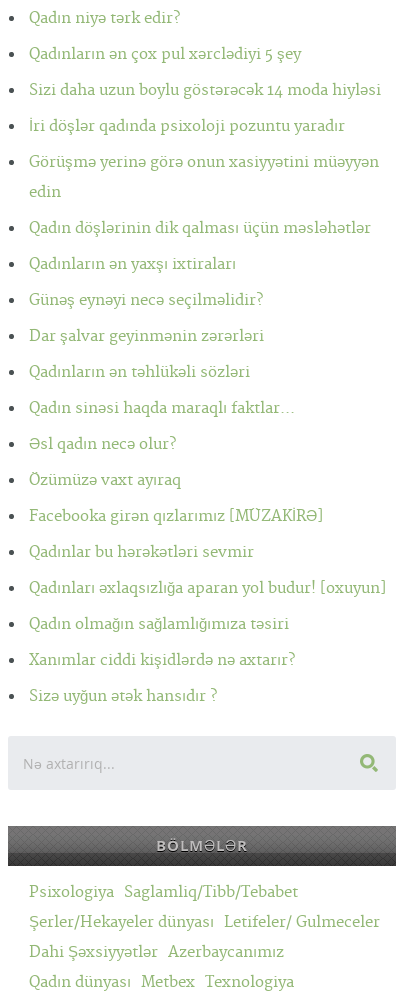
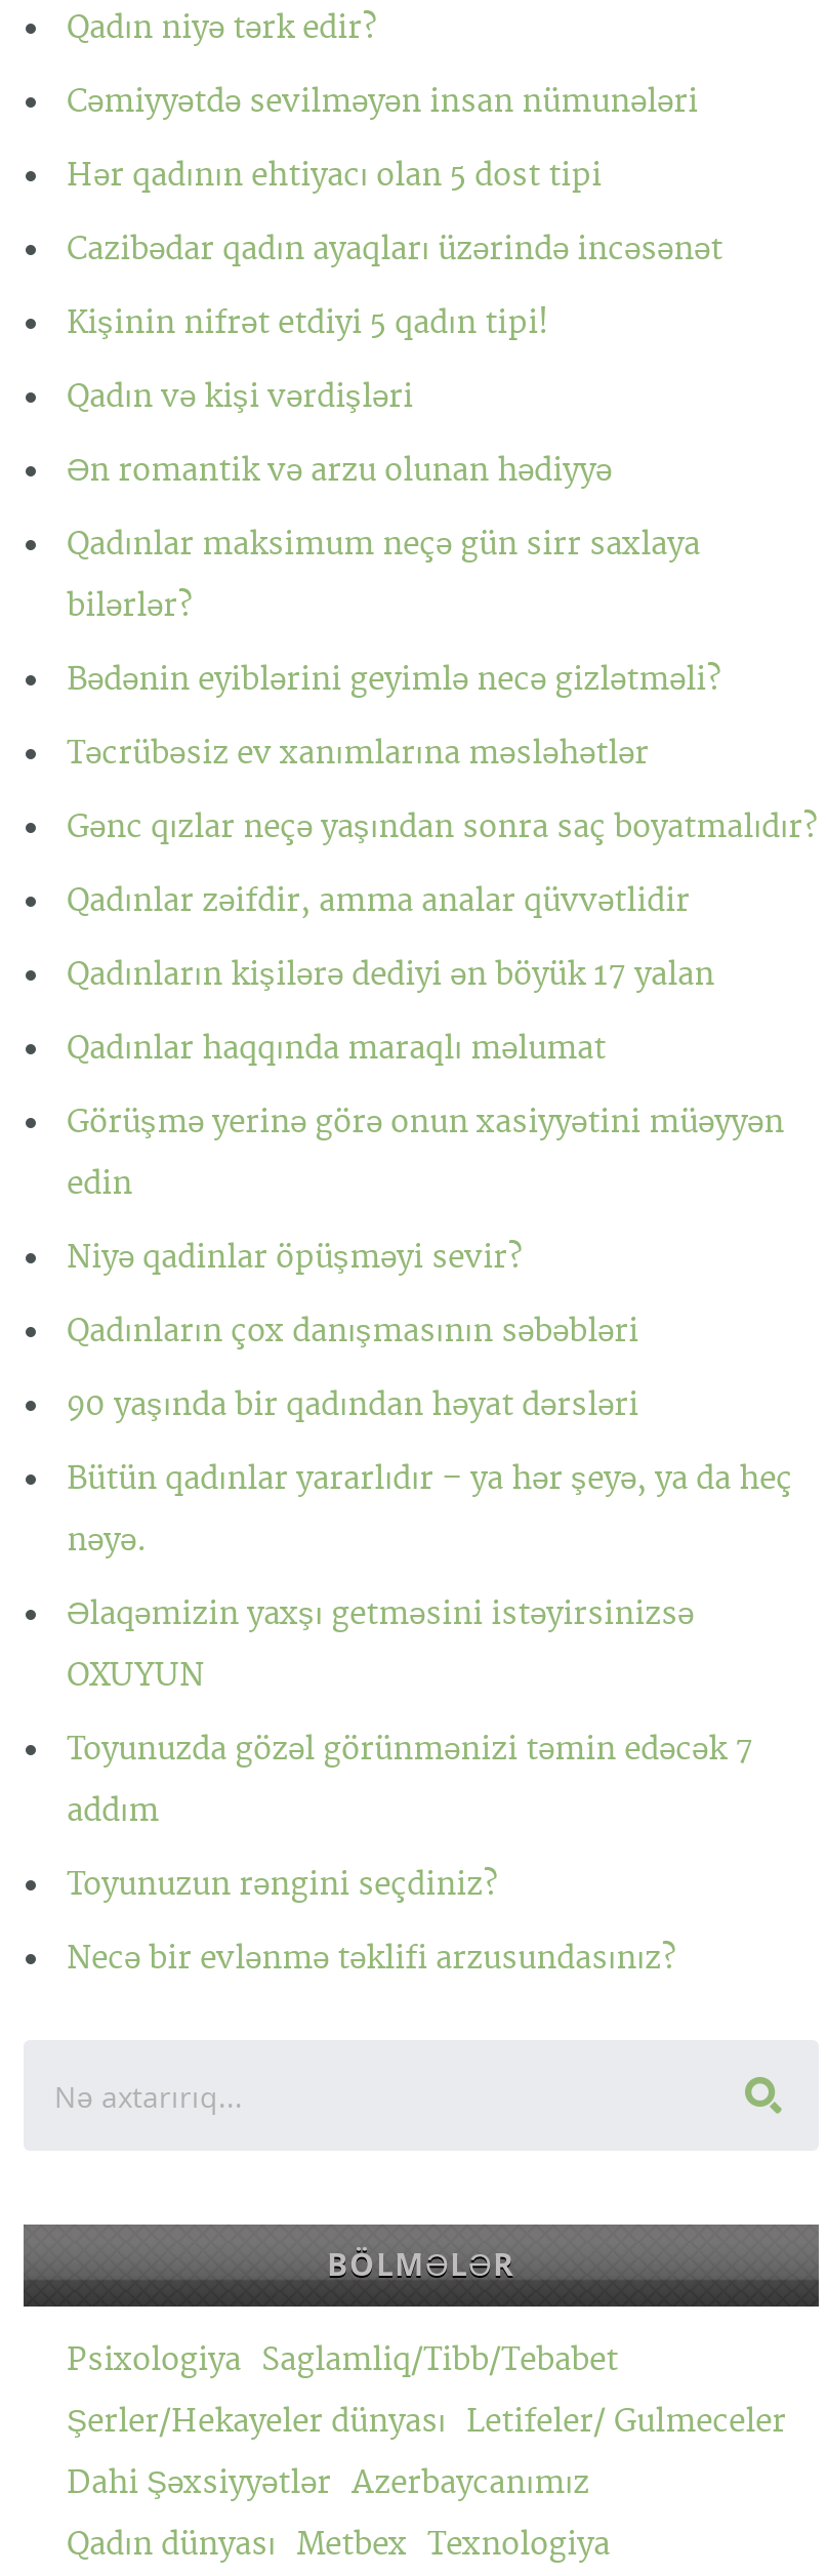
- Qadınların ən çox pul xərclədiyi 5 şey
- Sizi daha uzun boylu göstərəcək 14 moda hiyləsi
- İri döşlər qadında psixoloji pozuntu yaradır
+ Cəmiyyətdə sevilməyən insan nümunələri
+ Hər qadının ehtiyacı olan 5 dost tipi
+ Cazibədar qadın ayaqları üzərində incəsənət
+ Kişinin nifrət etdiyi 5 qadın tipi!
+ Qadın və kişi vərdişləri
+ Ən romantik və arzu olunan hədiyyə
+ Qadınlar maksimum neçə gün sirr saxlaya
+ bilərlər?
+ Bədənin eyiblərini geyimlə necə gizlətməli?
+ Təcrübəsiz ev xanımlarına məsləhətlər
+ Gənc qızlar neçə yaşından sonra saç boyatmalıdır?
+ Qadınlar zəifdir, amma analar qüvvətlidir
+ Qadınların kişilərə dediyi ən böyük 17 yalan
+ Qadınlar haqqında maraqlı məlumat

moved down: Görüşmə yerinə görə onun xasiyyətini müəyyən | edin

- Qadın döşlərinin dik qalması üçün məsləhətlər
- Qadınların ən yaxşı ixtiraları
- Günəş eynəyi necə seçilməlidir?
- Dar şalvar geyinmənin zərərləri
- Qadınların ən təhlükəli sözləri
- Qadın sinəsi haqda maraqlı faktlar...
- Əsl qadın necə olur?
- Özümüzə vaxt ayıraq
- Facebooka girən qızlarımız [MÜZAKİRƏ]
- Qadınlar bu hərəkətləri sevmir
- Qadınları əxlaqsızlığa aparan yol budur! [oxuyun]
- Qadın olmağın sağlamlığımıza təsiri
- Xanımlar ciddi kişidlərdə nə axtarır?
- Sizə uyğun ətək hansıdır ?
+ Niyə qadinlar öpüşməyi sevir?
+ Qadınların çox danışmasının səbəbləri
+ 90 yaşında bir qadından həyat dərsləri
+ Bütün qadınlar yararlıdır – ya hər şeyə, ya da heç
+ nəyə.
+ Əlaqəmizin yaxşı getməsini istəyirsinizsə
+ OXUYUN
+ Toyunuzda gözəl görünmənizi təmin edəcək 7
+ addım
+ Toyunuzun rəngini seçdiniz?
+ Necə bir evlənmə təklifi arzusundasınız?
